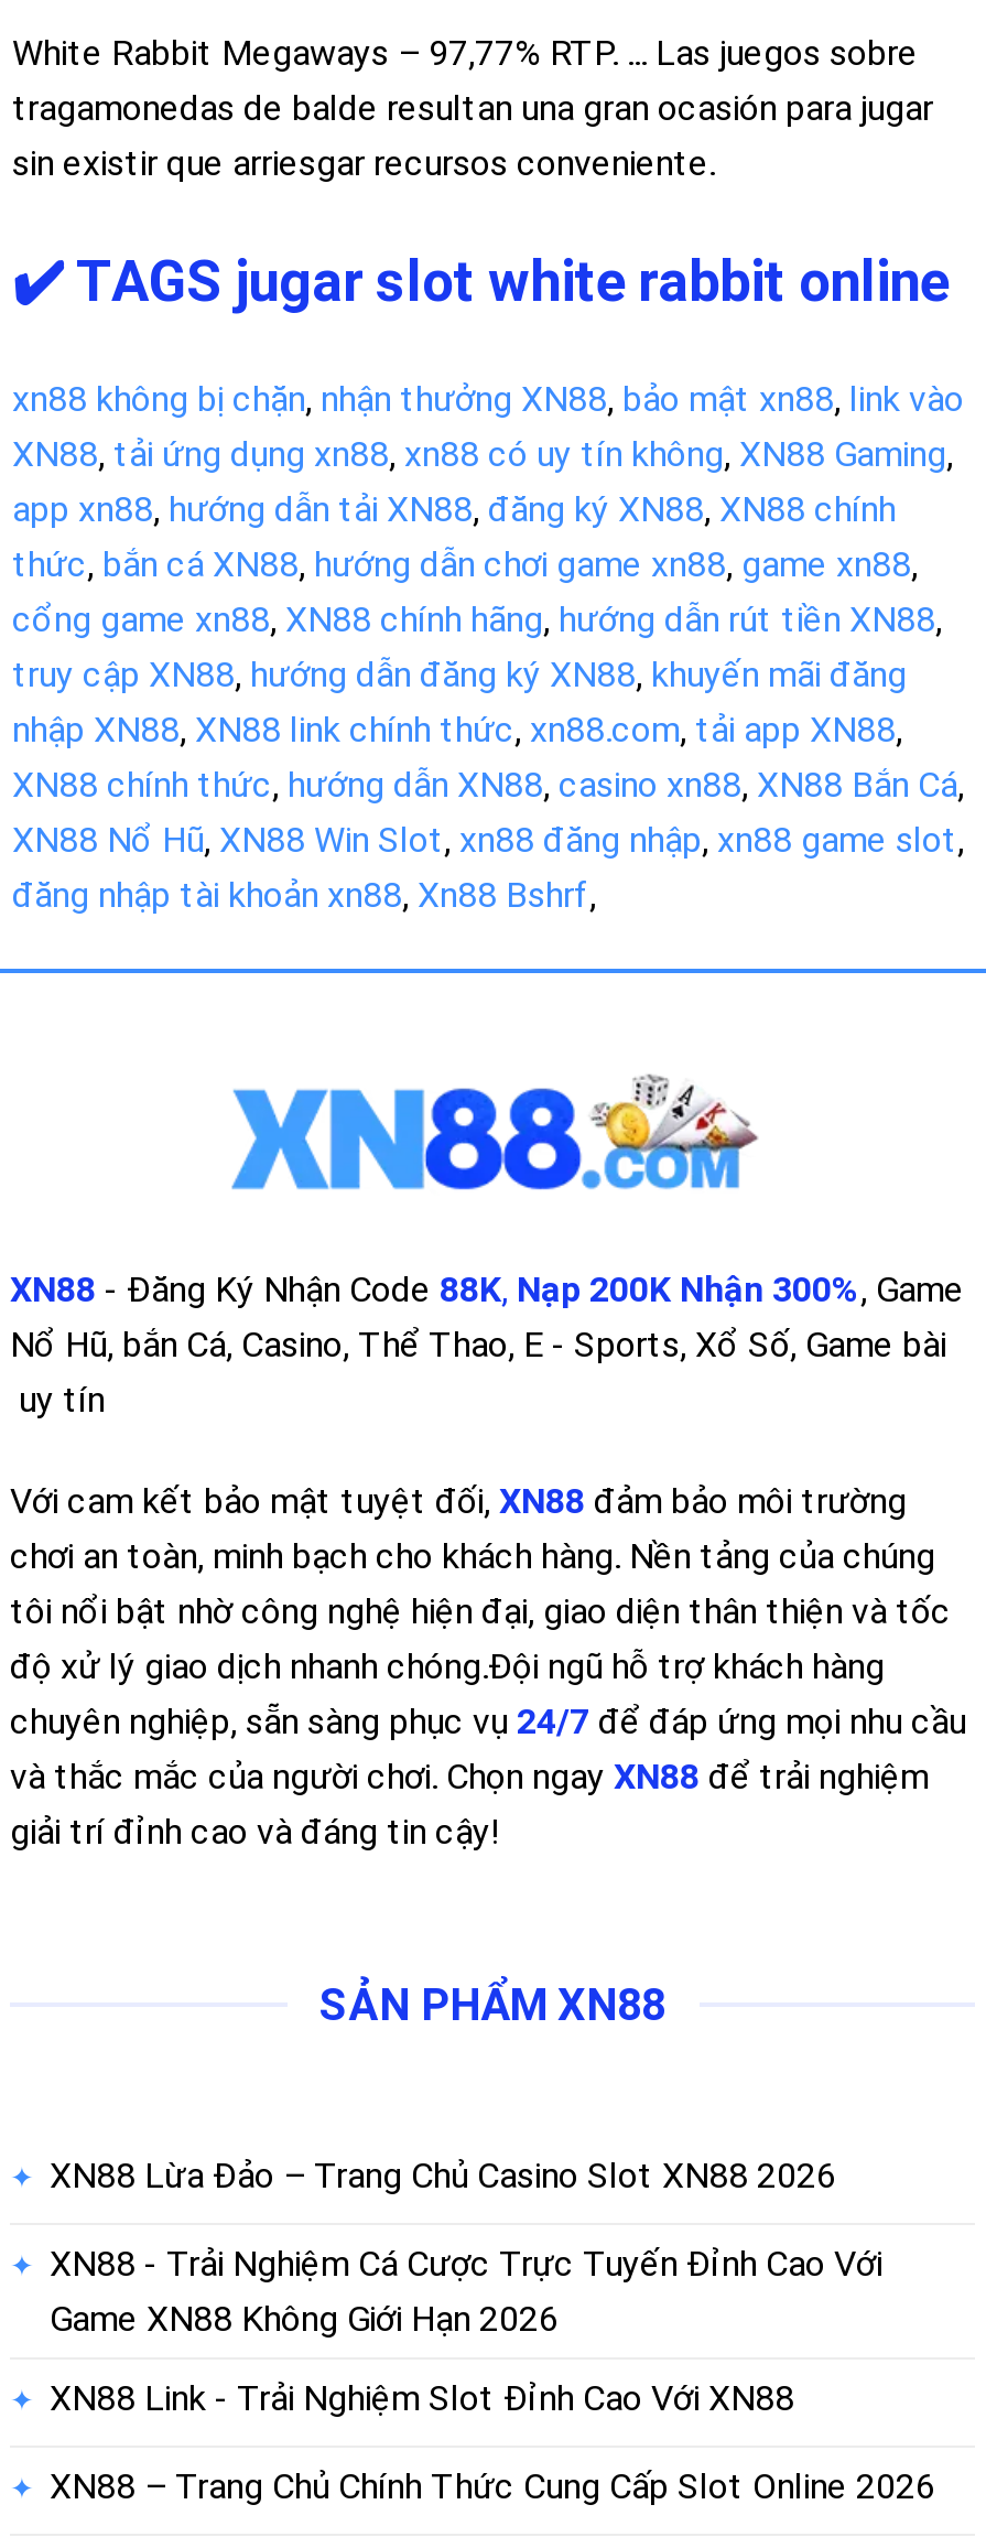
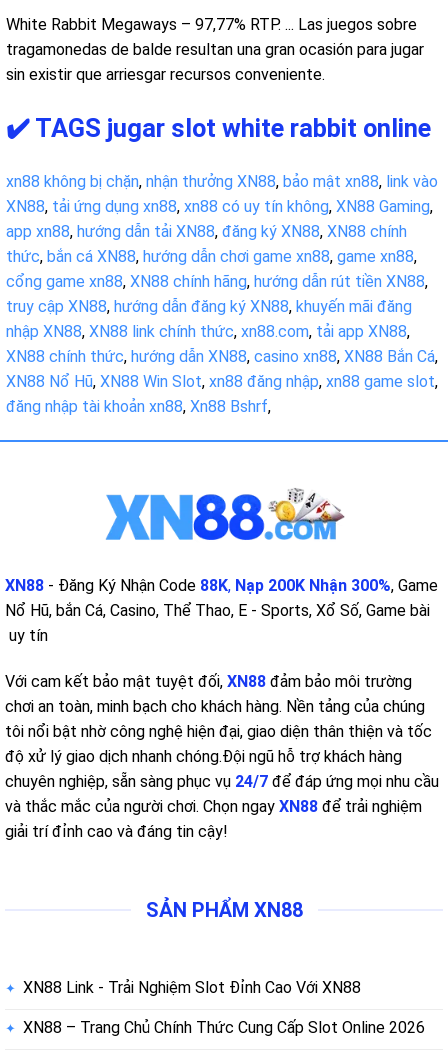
- XN88 Lừa Đảo – Trang Chủ Casino Slot XN88 2026
- XN88 - Trải Nghiệm Cá Cược Trực Tuyến Đỉnh Cao Với
- Game XN88 Không Giới Hạn 2026
